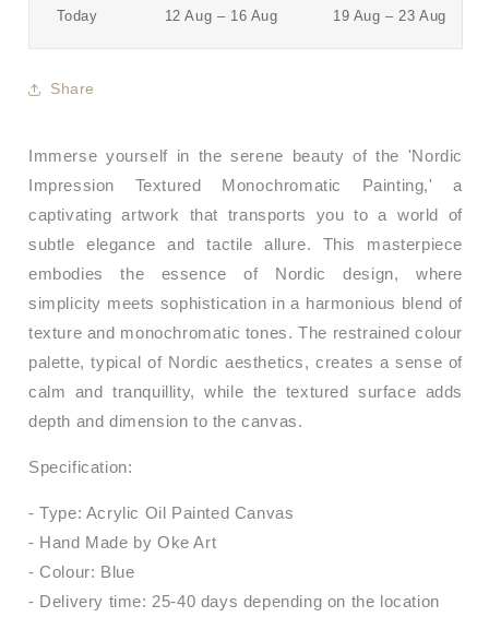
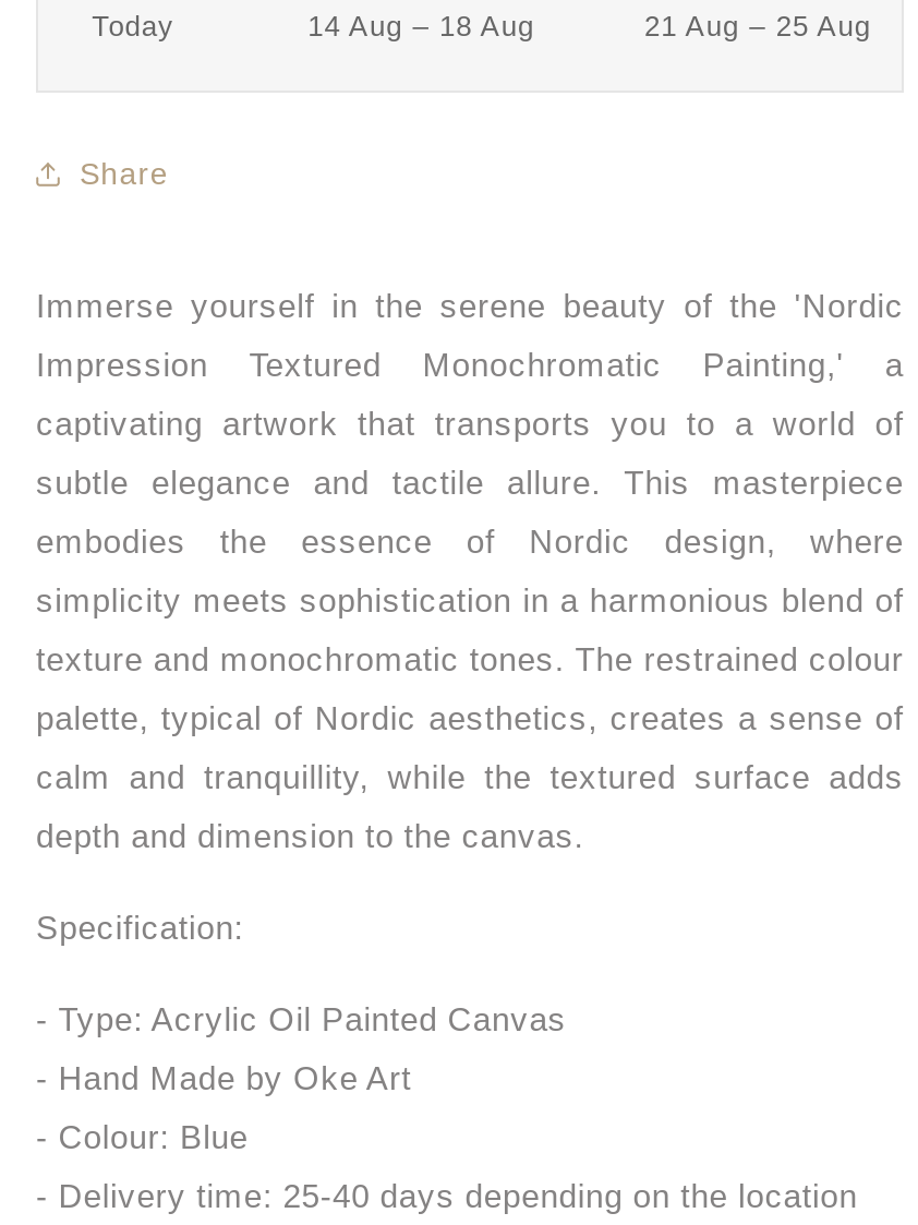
- 12 Aug – 16 Aug
+ 14 Aug – 18 Aug

- 19 Aug – 23 Aug
+ 21 Aug – 25 Aug
